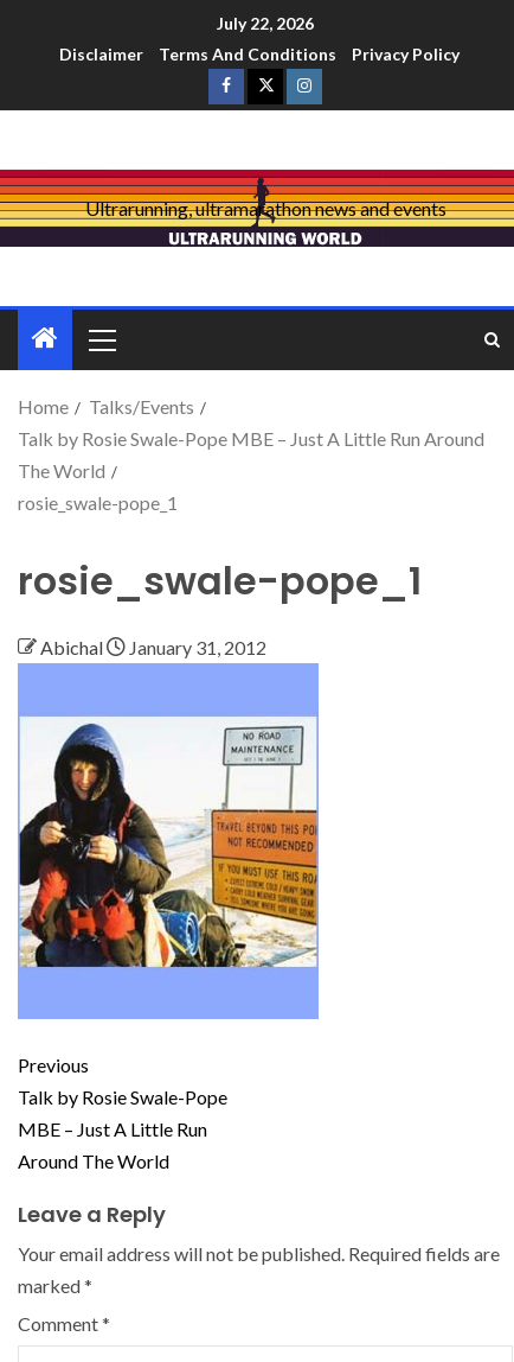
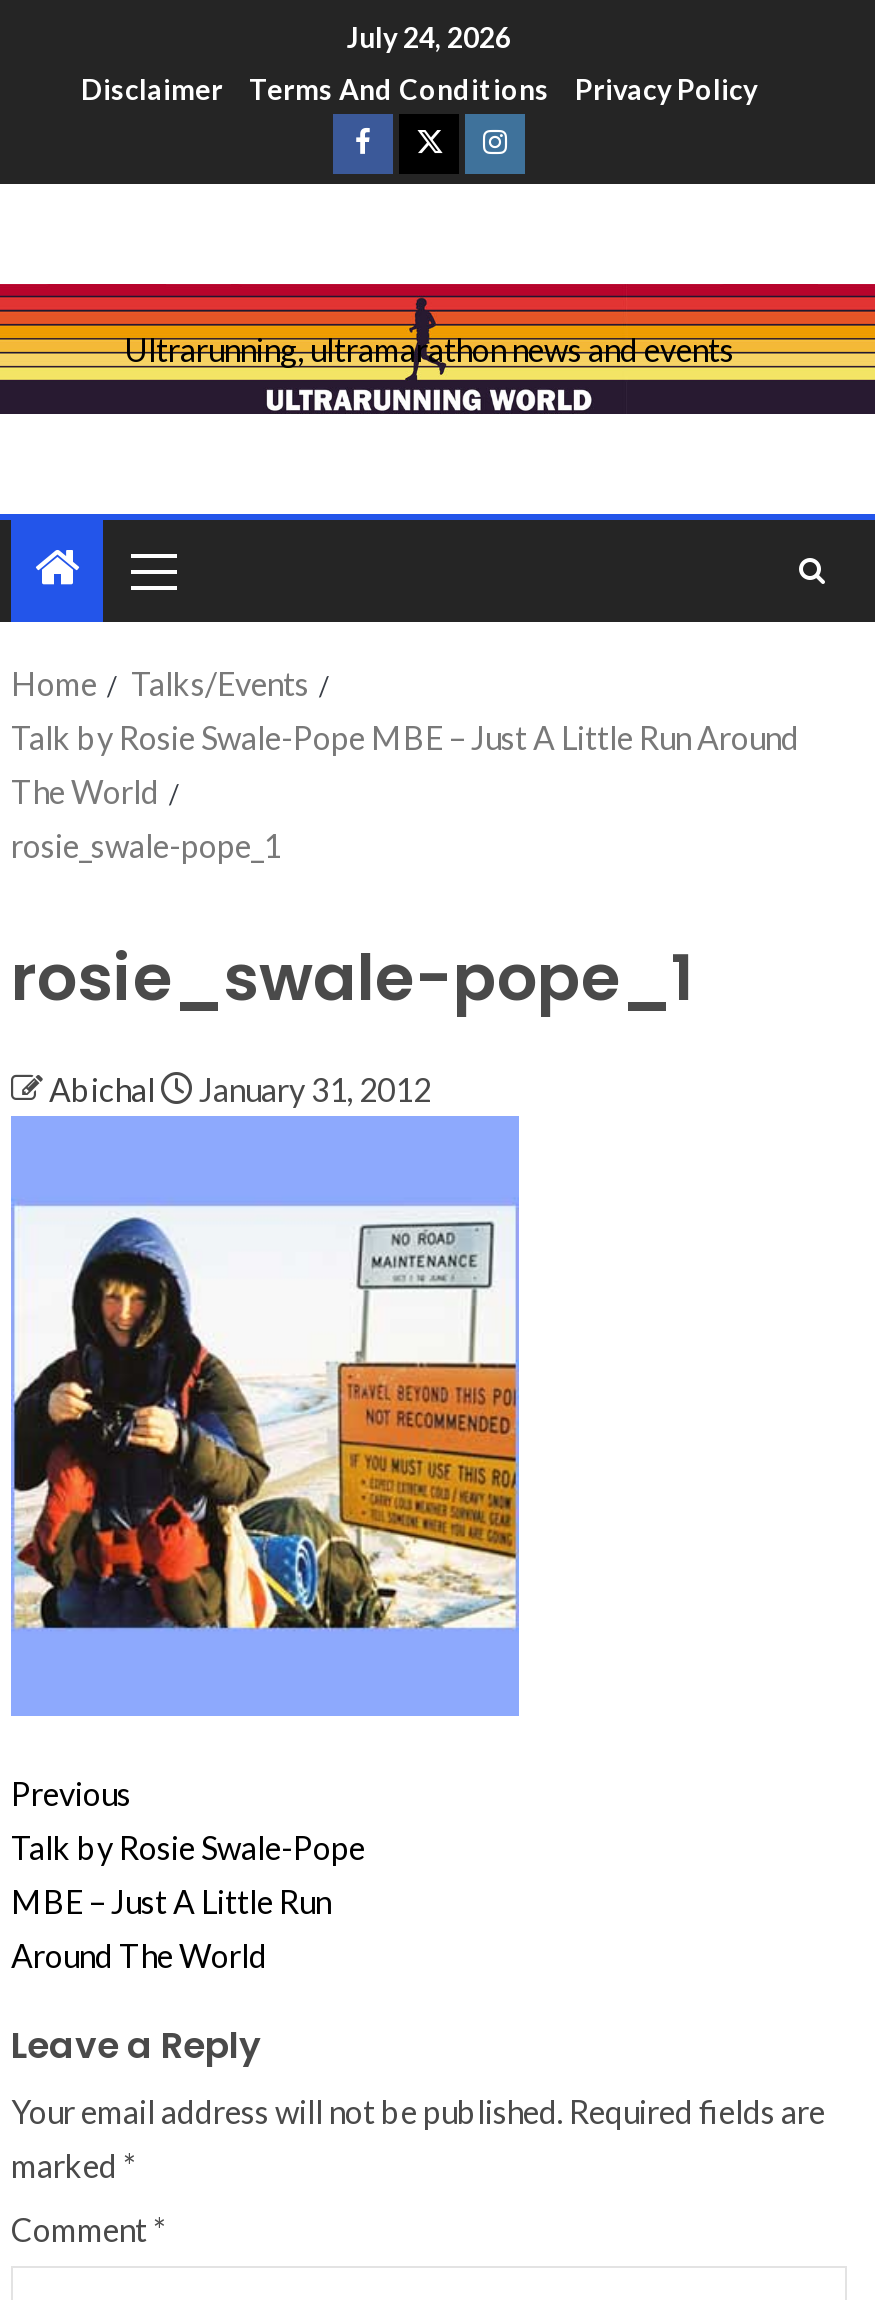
- July 22, 2026
+ July 24, 2026
